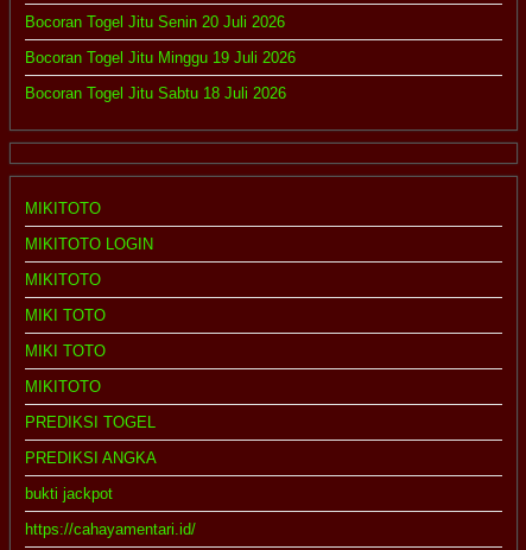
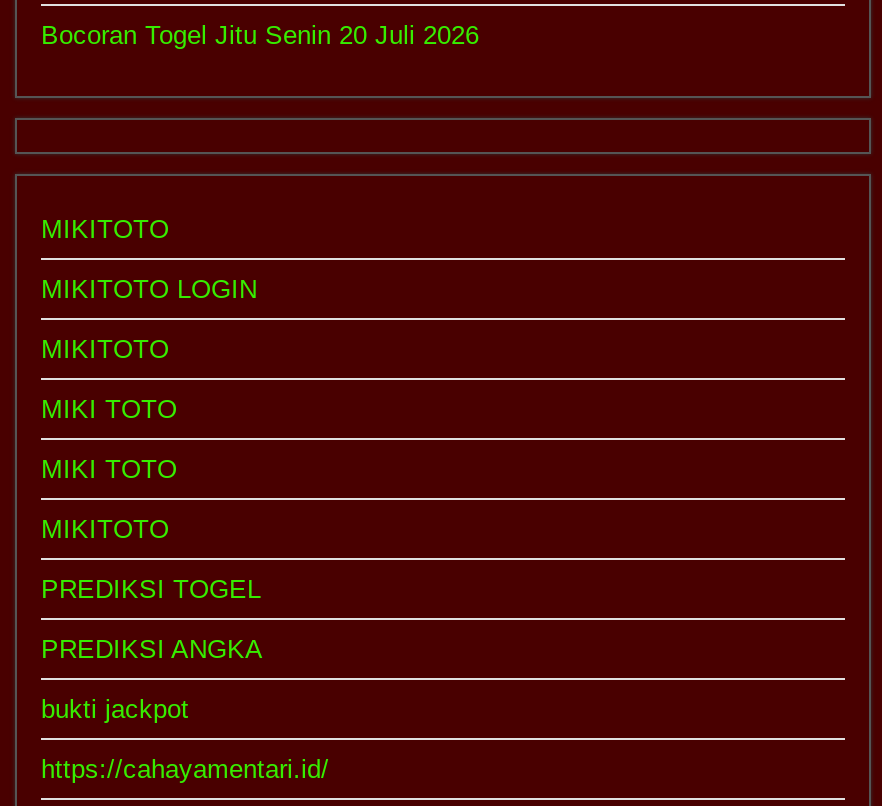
- Bocoran Togel Jitu Minggu 19 Juli 2026
- Bocoran Togel Jitu Sabtu 18 Juli 2026
